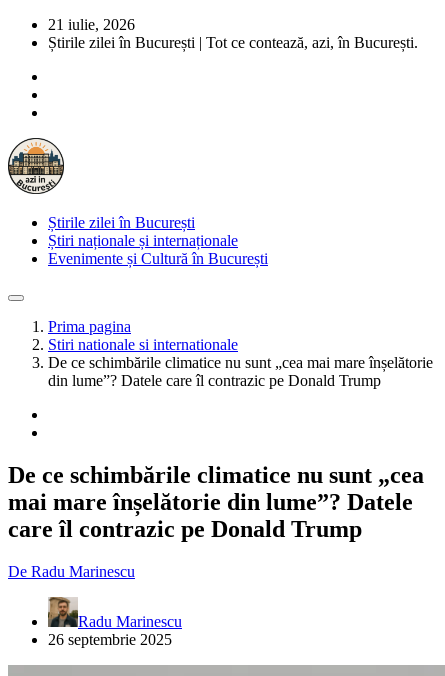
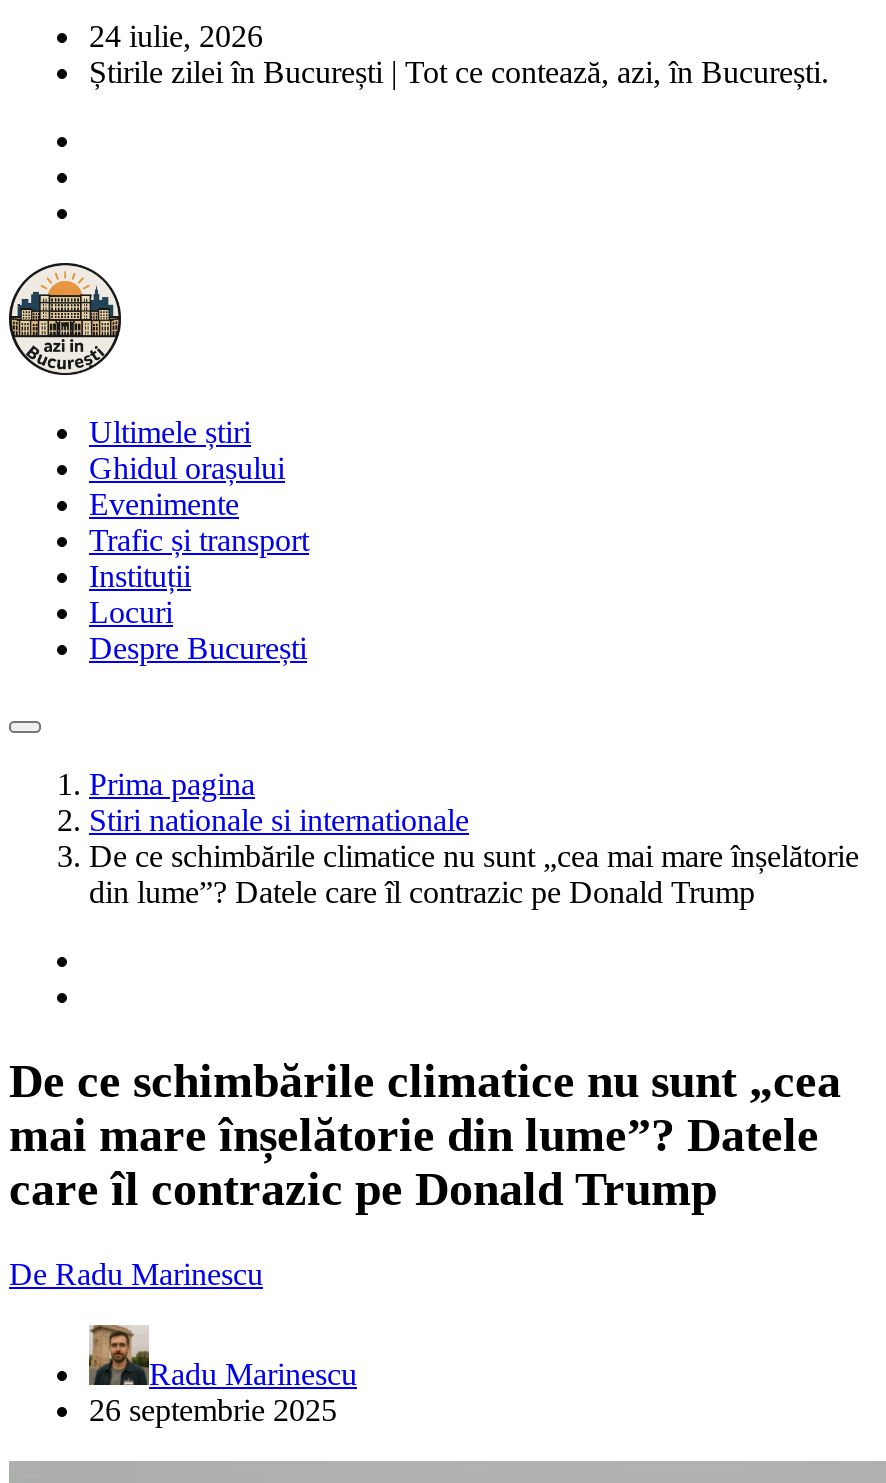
- 21 iulie, 2026
+ 24 iulie, 2026

- Știrile zilei în București
- Știri naționale și internaționale
- Evenimente și Cultură în București
+ Ultimele știri
+ Ghidul orașului
+ Evenimente
+ Trafic și transport
+ Instituții
+ Locuri
+ Despre București
